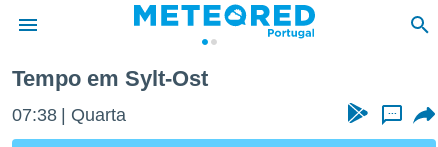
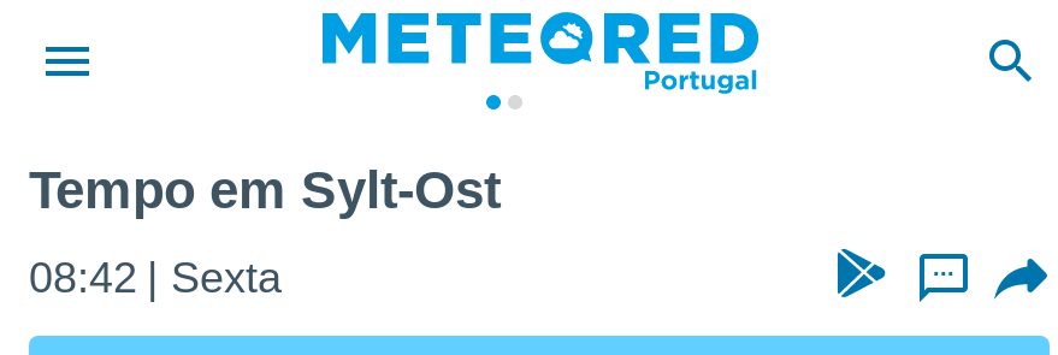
- 07:38 Quarta
+ 08:42 Sexta
